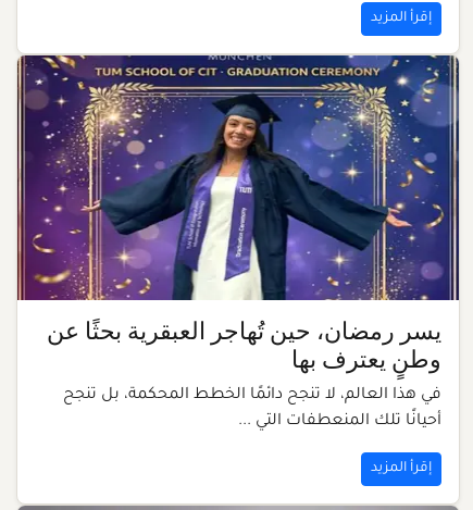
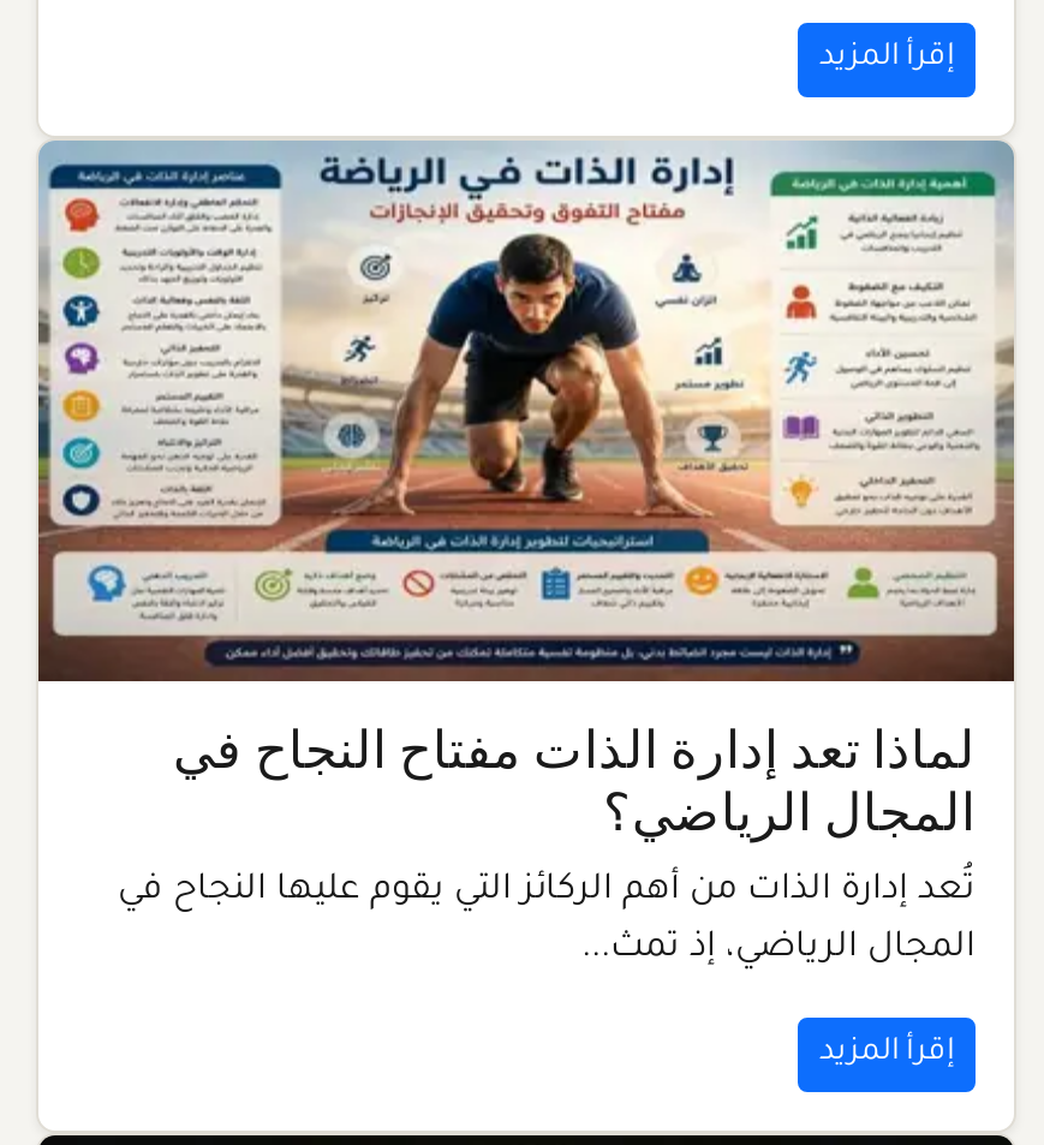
- [image]
- يسر رمضان، حين تُهاجر العبقرية بحثًا عن
- وطنٍ يعترف بها
+ [image]
+ لماذا تعد إدارة الذات مفتاح النجاح في
+ المجال الرياضي؟

- في هذا العالم، لا تنجح دائمًا الخطط المحكمة، بل تنجح
+ تُعد إدارة الذات من أهم الركائز التي يقوم عليها النجاح في

- أحيانًا تلك المنعطفات التي ...
+ المجال الرياضي، إذ تمث...
